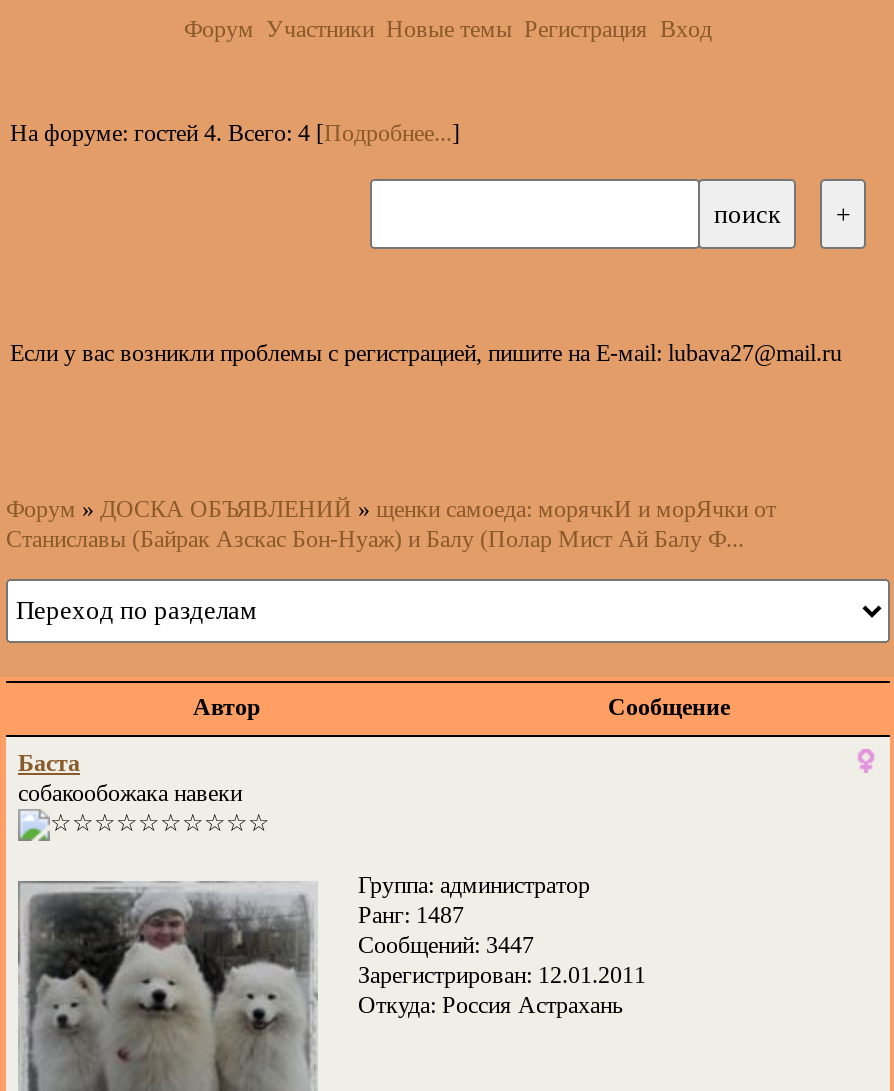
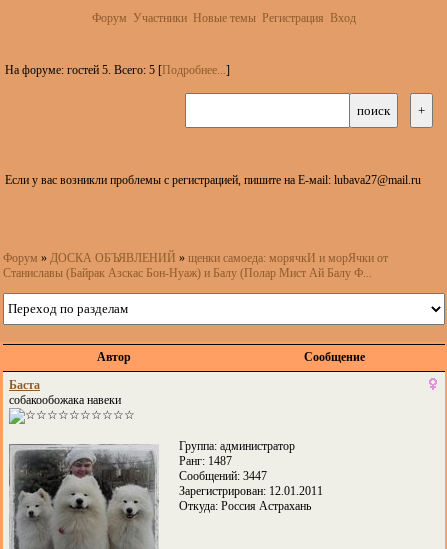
- На форуме: гостей 4. Всего: 4 [Подробнее...]
+ На форуме: гостей 5. Всего: 5 [Подробнее...]
